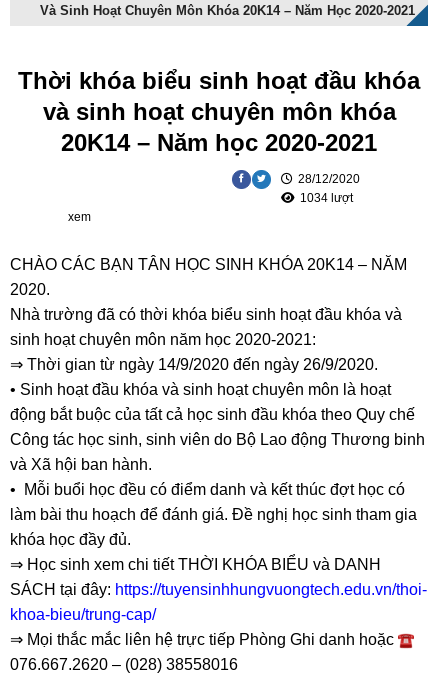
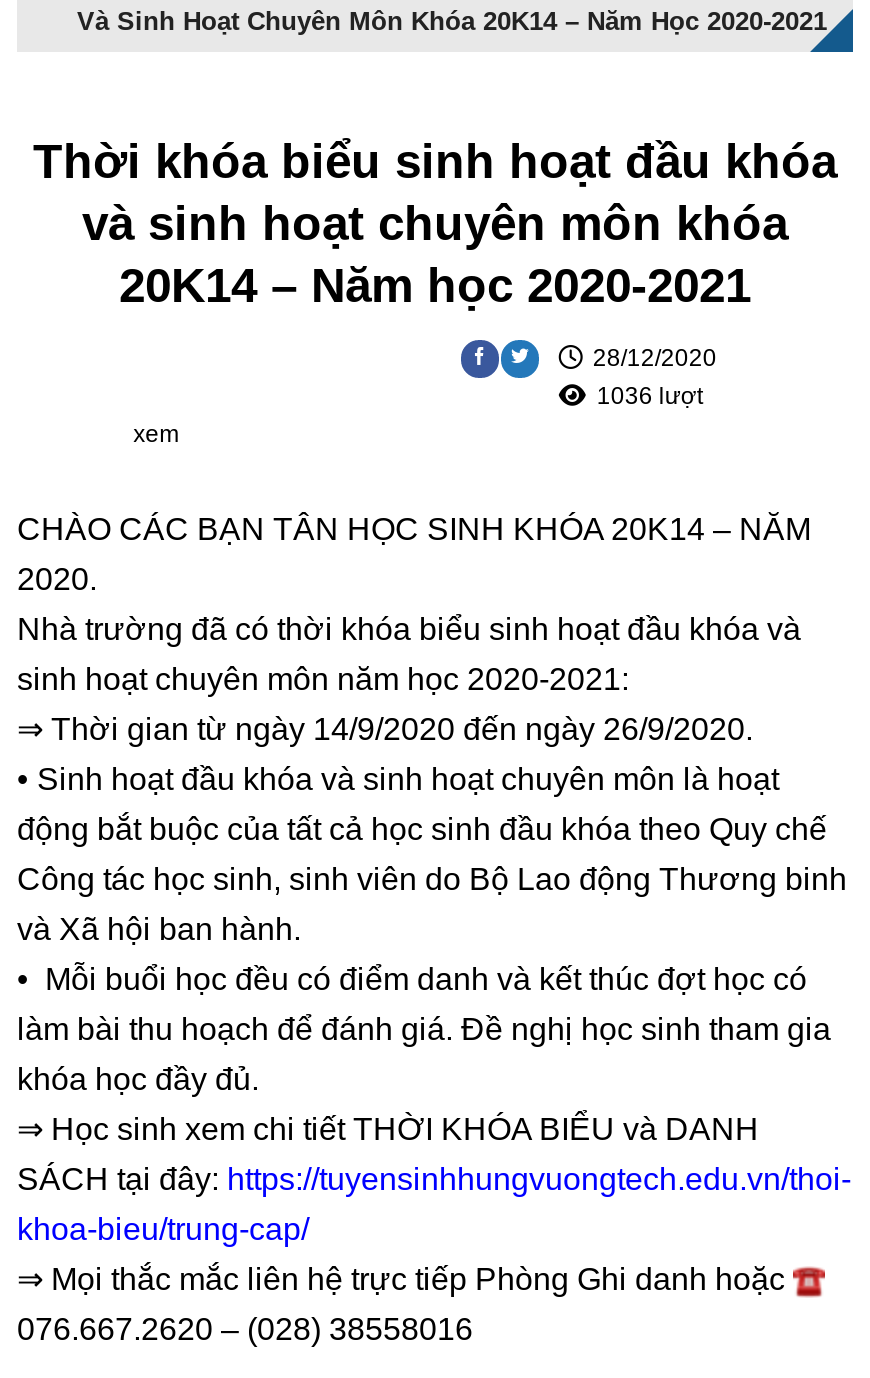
- 1034 lượt
+ 1036 lượt
